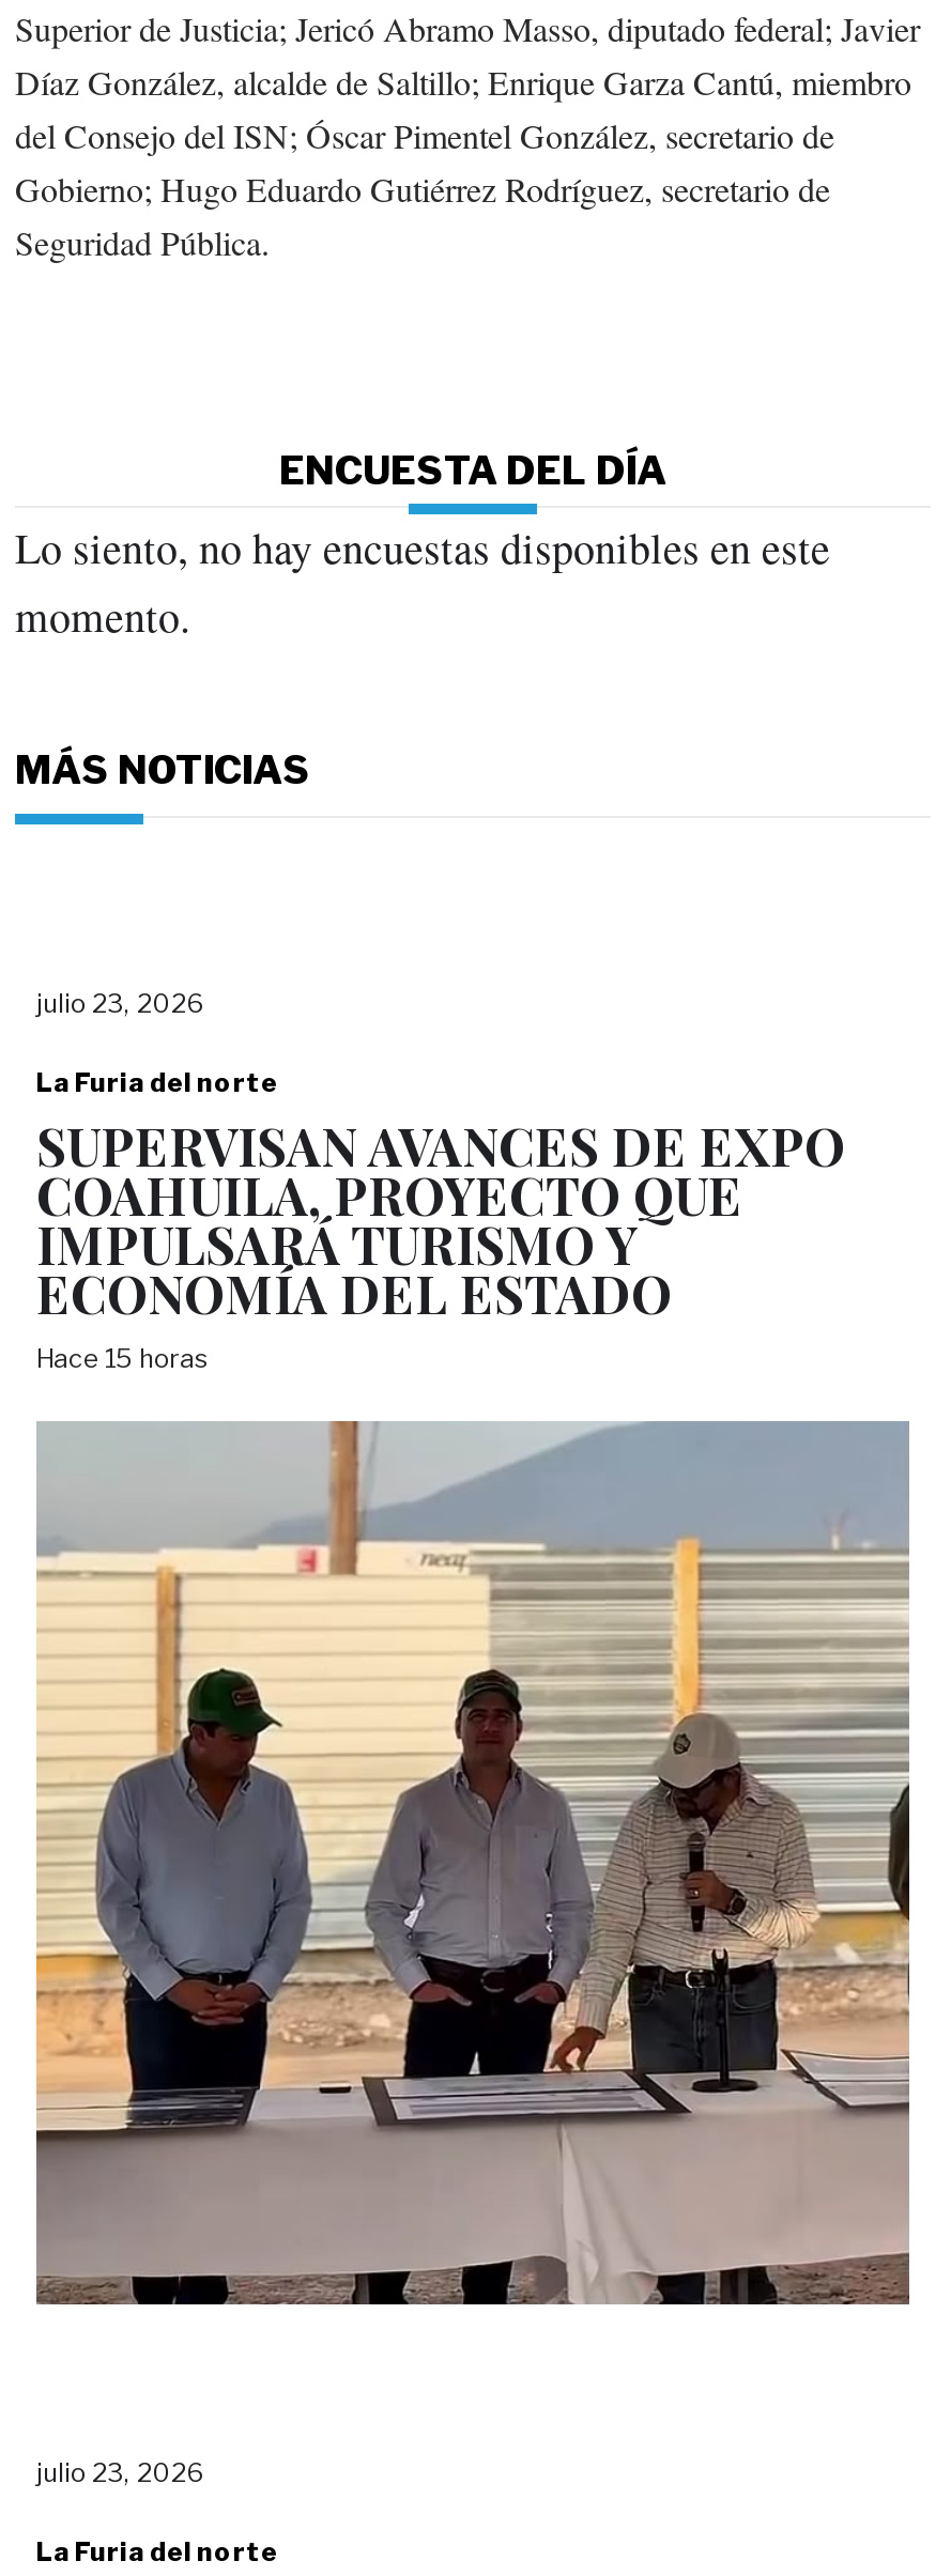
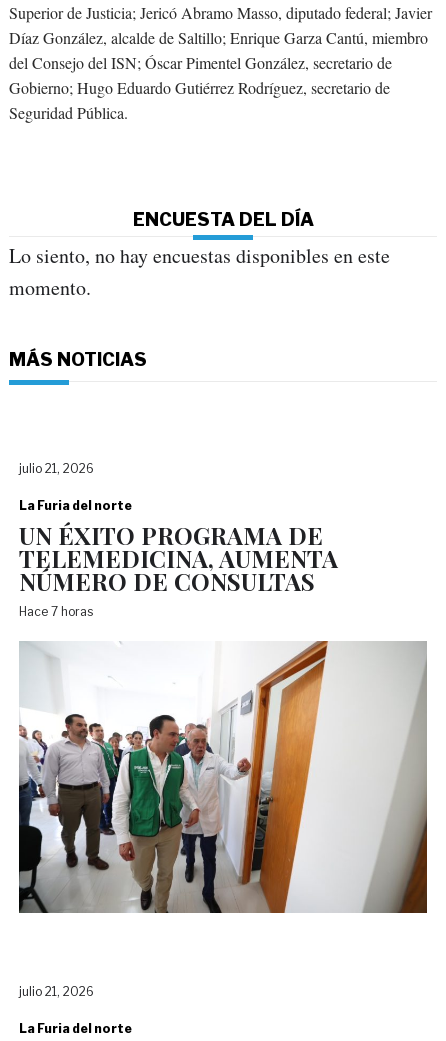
- julio 23, 2026
+ julio 21, 2026

- SUPERVISAN AVANCES DE EXPO
- COAHUILA, PROYECTO QUE
- IMPULSARÁ TURISMO Y
- ECONOMÍA DEL ESTADO
- Hace 15 horas
+ UN ÉXITO PROGRAMA DE
+ TELEMEDICINA, AUMENTA
+ NÚMERO DE CONSULTAS
+ Hace 7 horas

- [image]
+ [image]

- julio 23, 2026
+ julio 21, 2026
